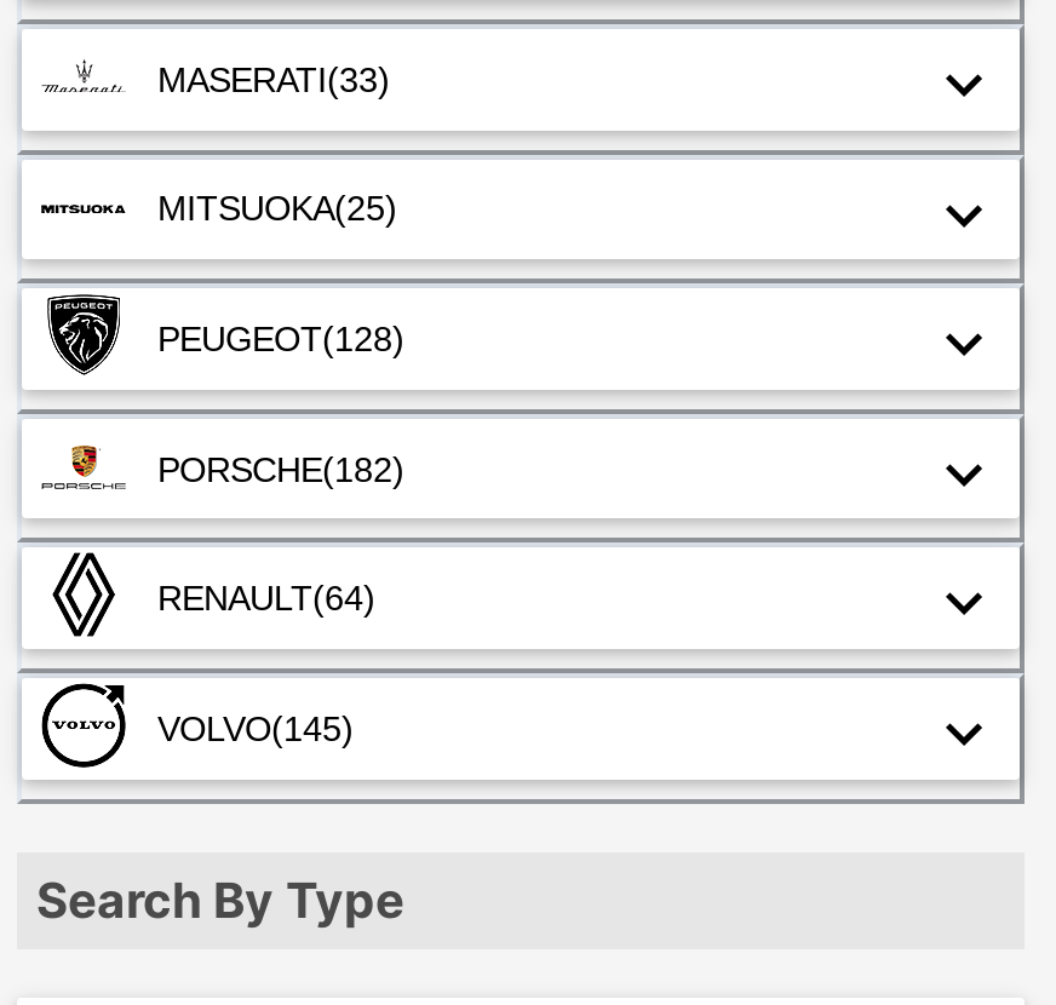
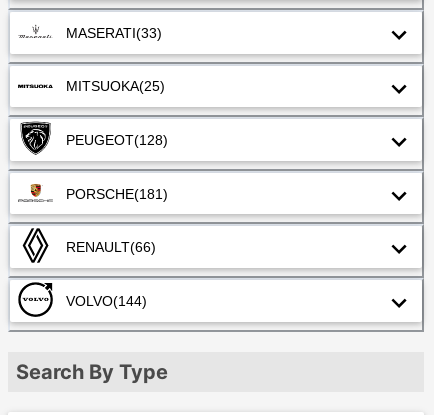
- PORSCHE(182)
+ PORSCHE(181)

- RENAULT(64)
+ RENAULT(66)

- VOLVO(145)
+ VOLVO(144)
